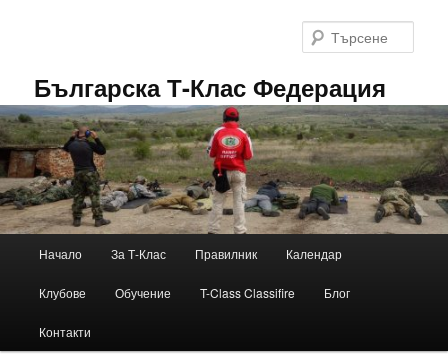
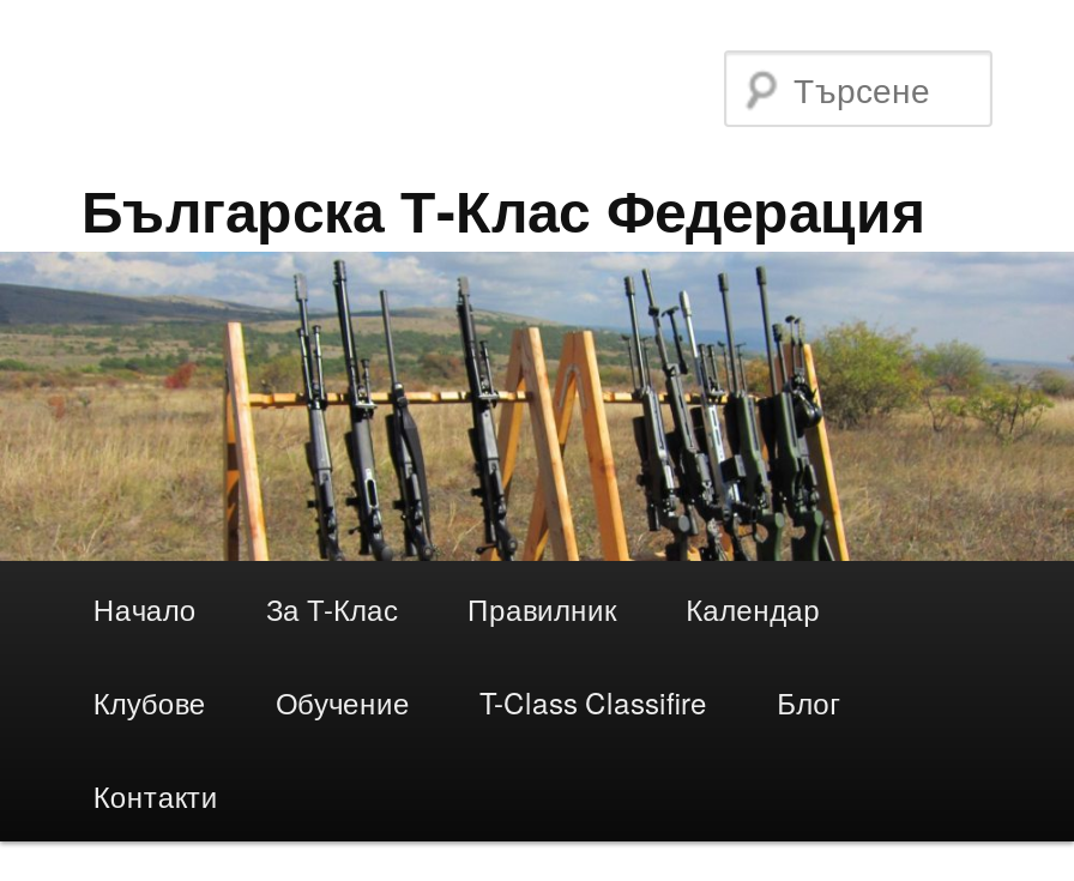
- [image]
+ [image]
